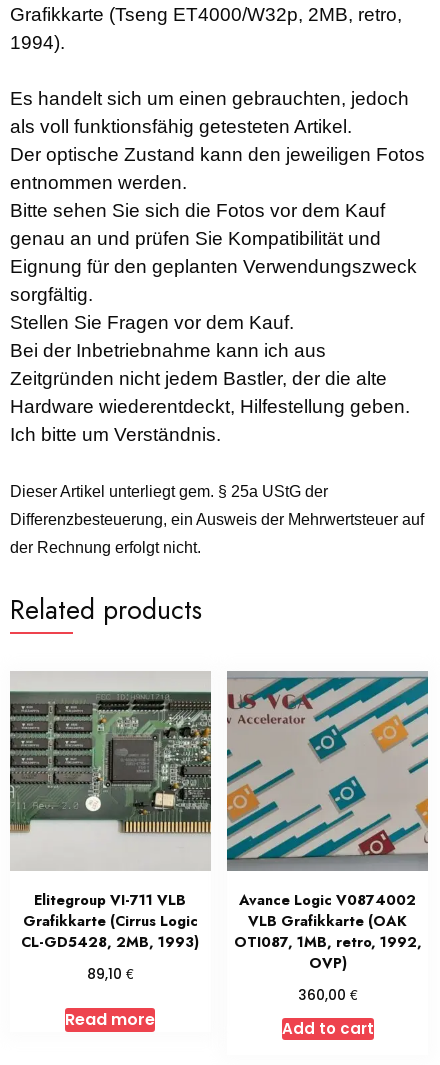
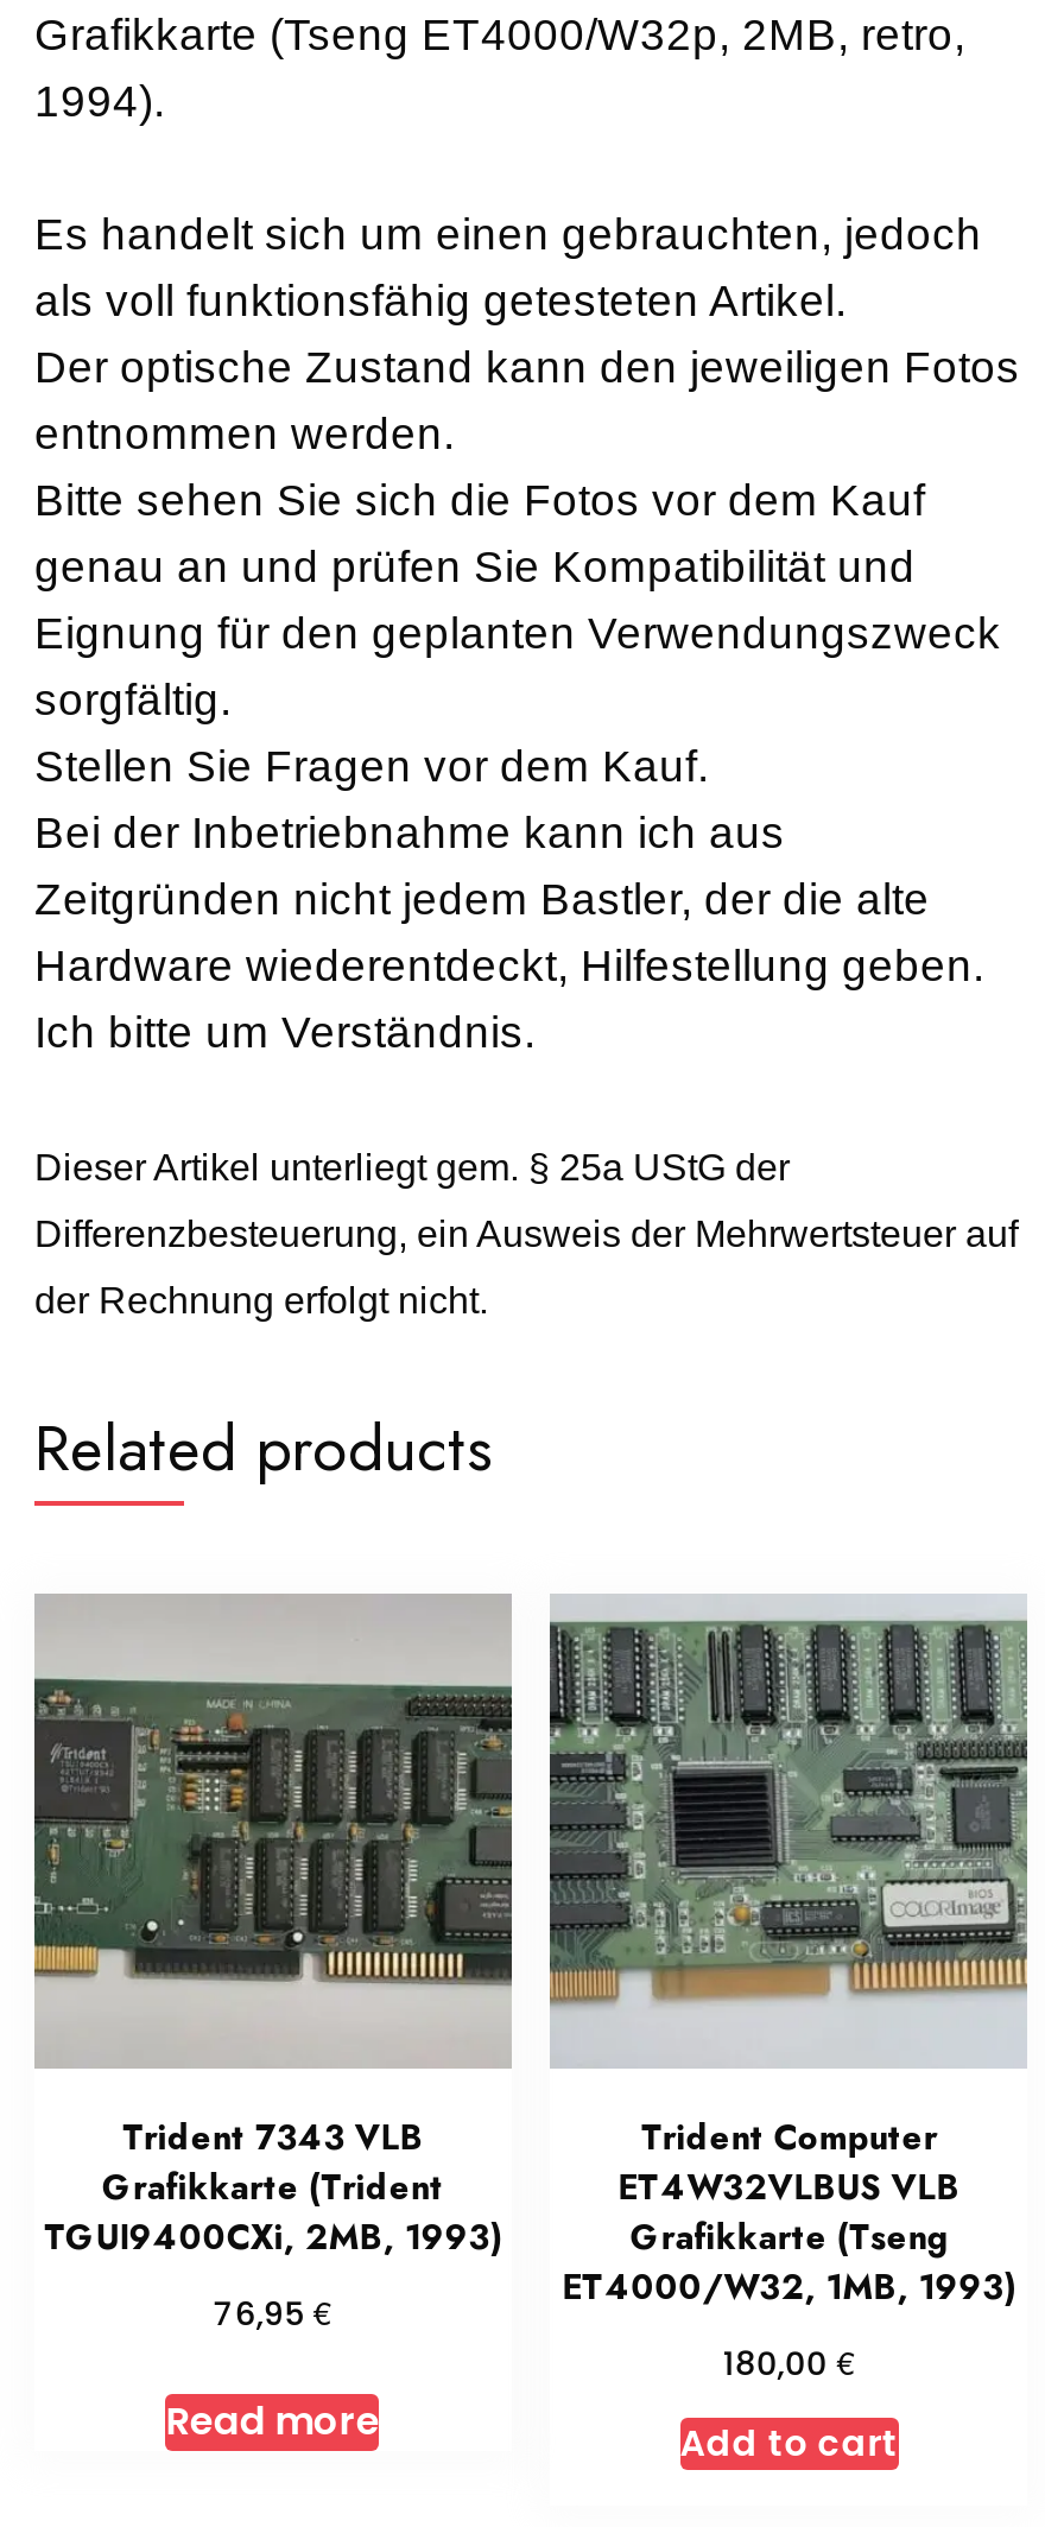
- [image]
- Avance Logic V0874002
- VLB Grafikkarte (OAK
- OTI087, 1MB, retro, 1992,
- OVP)
+ [image]
+ Trident Computer
+ ET4W32VLBUS VLB
+ Grafikkarte (Tseng
+ ET4000/W32, 1MB, 1993)

- [image]
+ [image]

- Elitegroup VI-711 VLB
- Grafikkarte (Cirrus Logic
- CL-GD5428, 2MB, 1993)
+ Trident 7343 VLB
+ Grafikkarte (Trident
+ TGUI9400CXi, 2MB, 1993)

- 89,10 €
+ 76,95 €

- 360,00 €
+ 180,00 €
